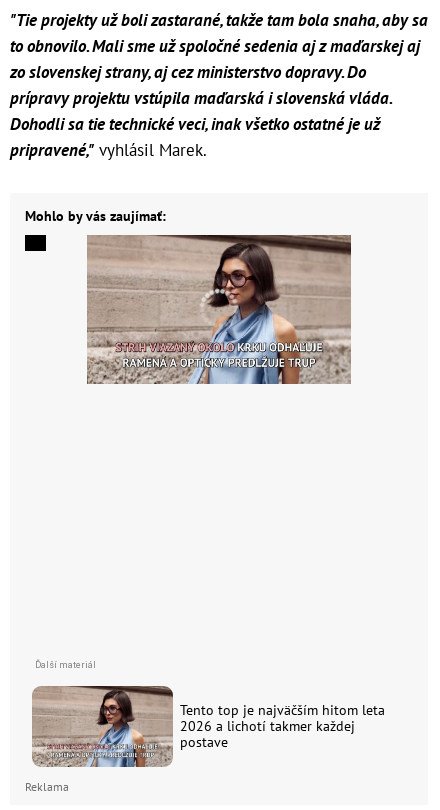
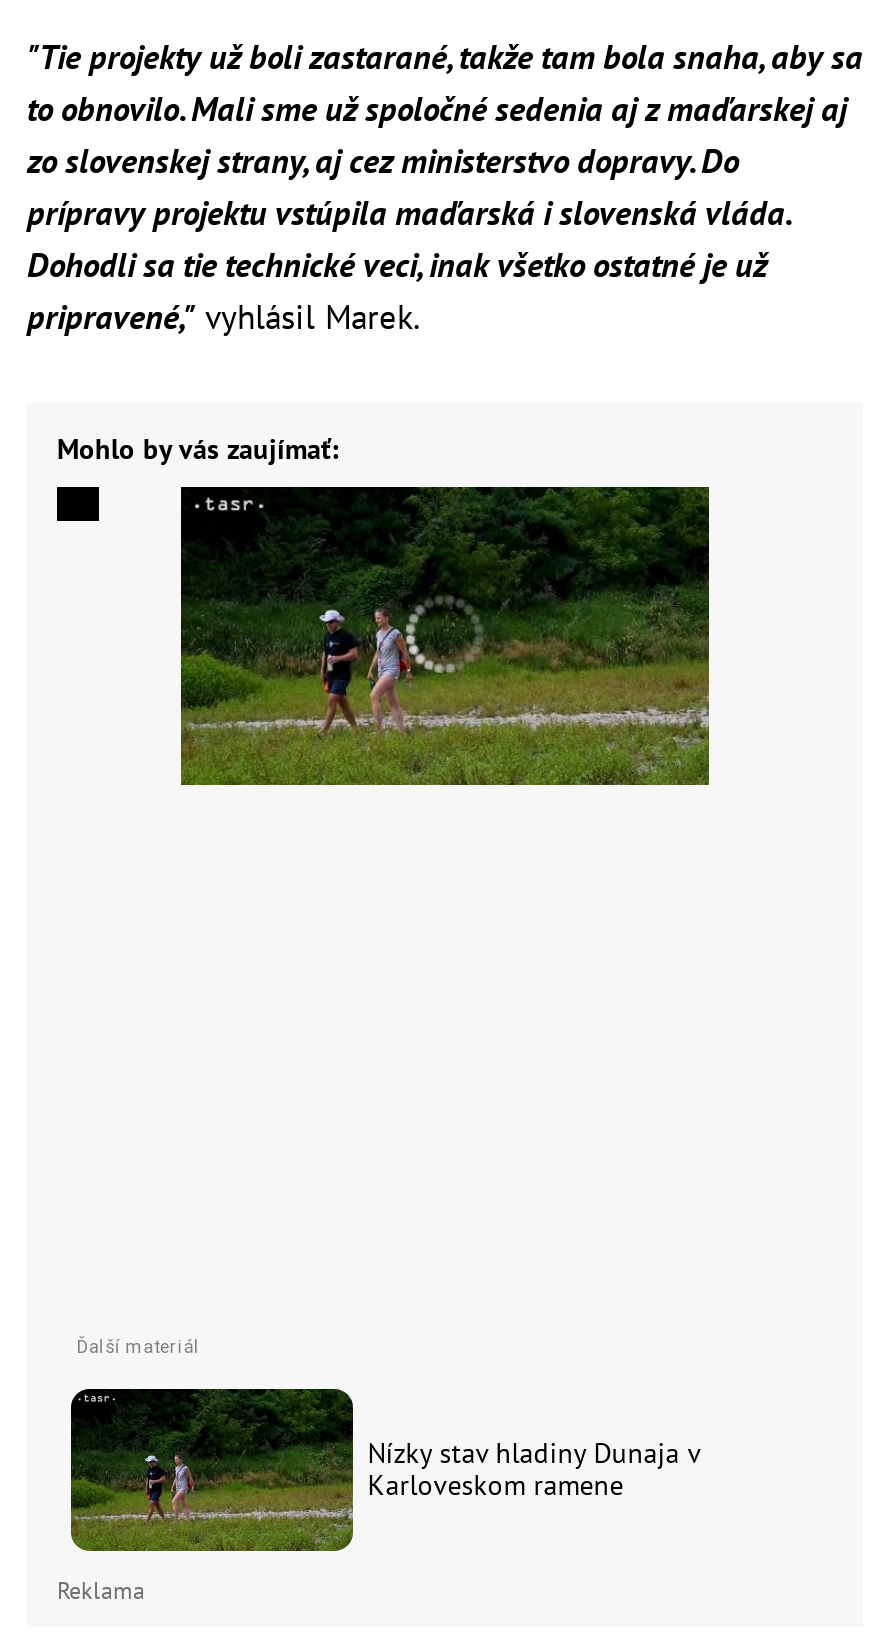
- [image]
+ [image]

- [image]
- Tento top je najväčším hitom leta
- 2026 a lichotí takmer každej
- postave
+ [image]
+ Nízky stav hladiny Dunaja v
+ Karloveskom ramene
